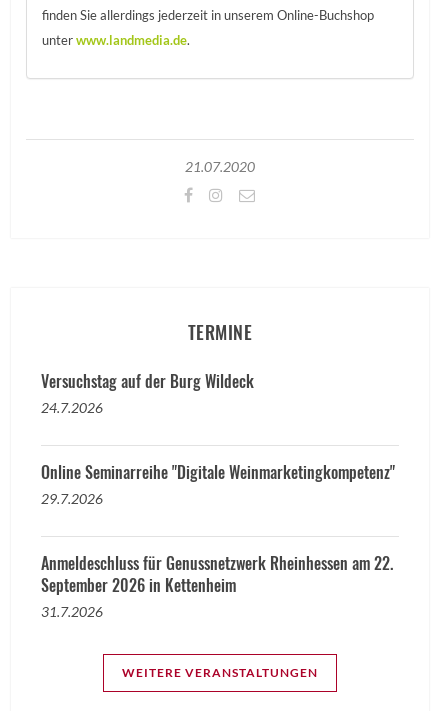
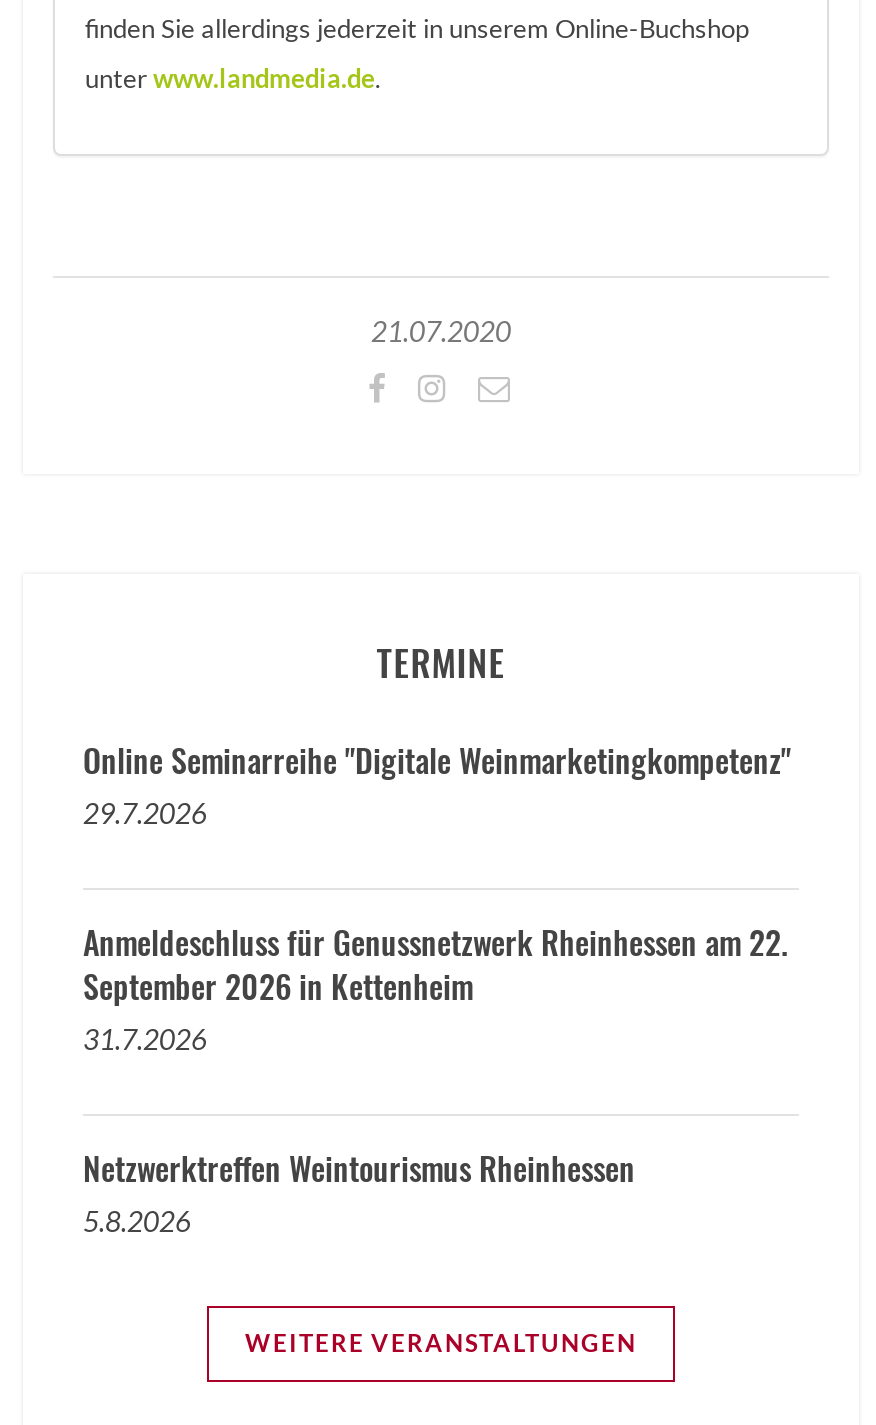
- Versuchstag auf der Burg Wildeck
- 24.7.2026

moved up: Online Seminarreihe "Digitale Weinmarketingkompetenz" | 29.7.2026 | Anmeldeschluss für Genussnetzwerk Rheinhessen am 22. | September 2026 in Kettenheim | 31.7.2026

+ Netzwerktreffen Weintourismus Rheinhessen
+ 5.8.2026
